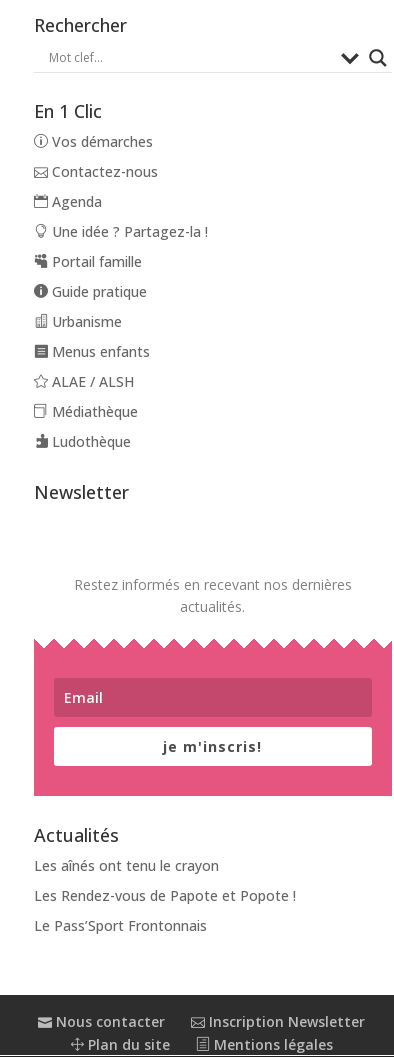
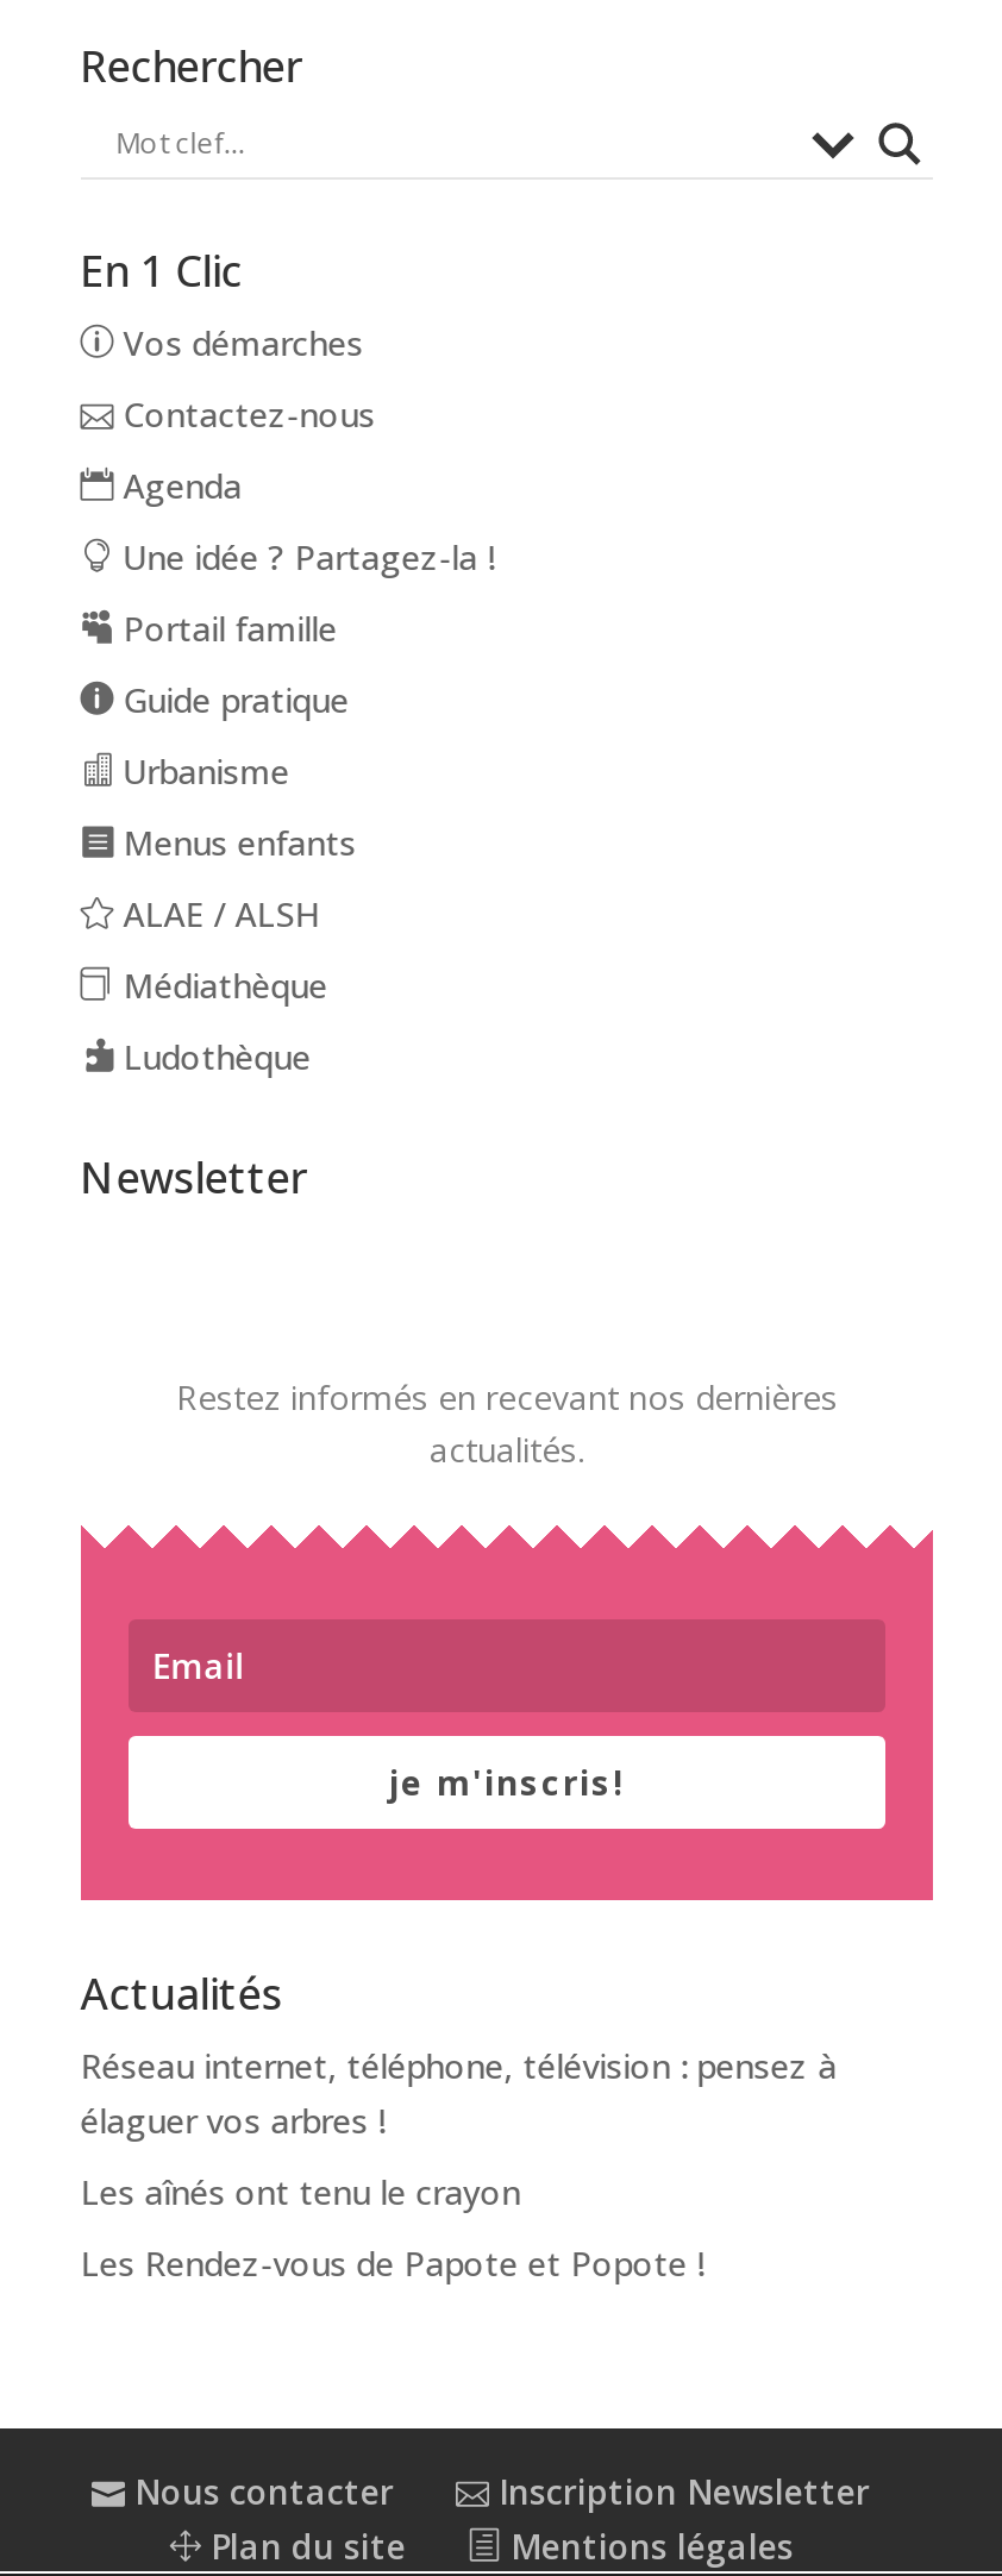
+ Réseau internet, téléphone, télévision : pensez à
+ élaguer vos arbres !

moved down: Les aînés ont tenu le crayon | Les Rendez-vous de Papote et Popote !

- Le Pass’Sport Frontonnais
